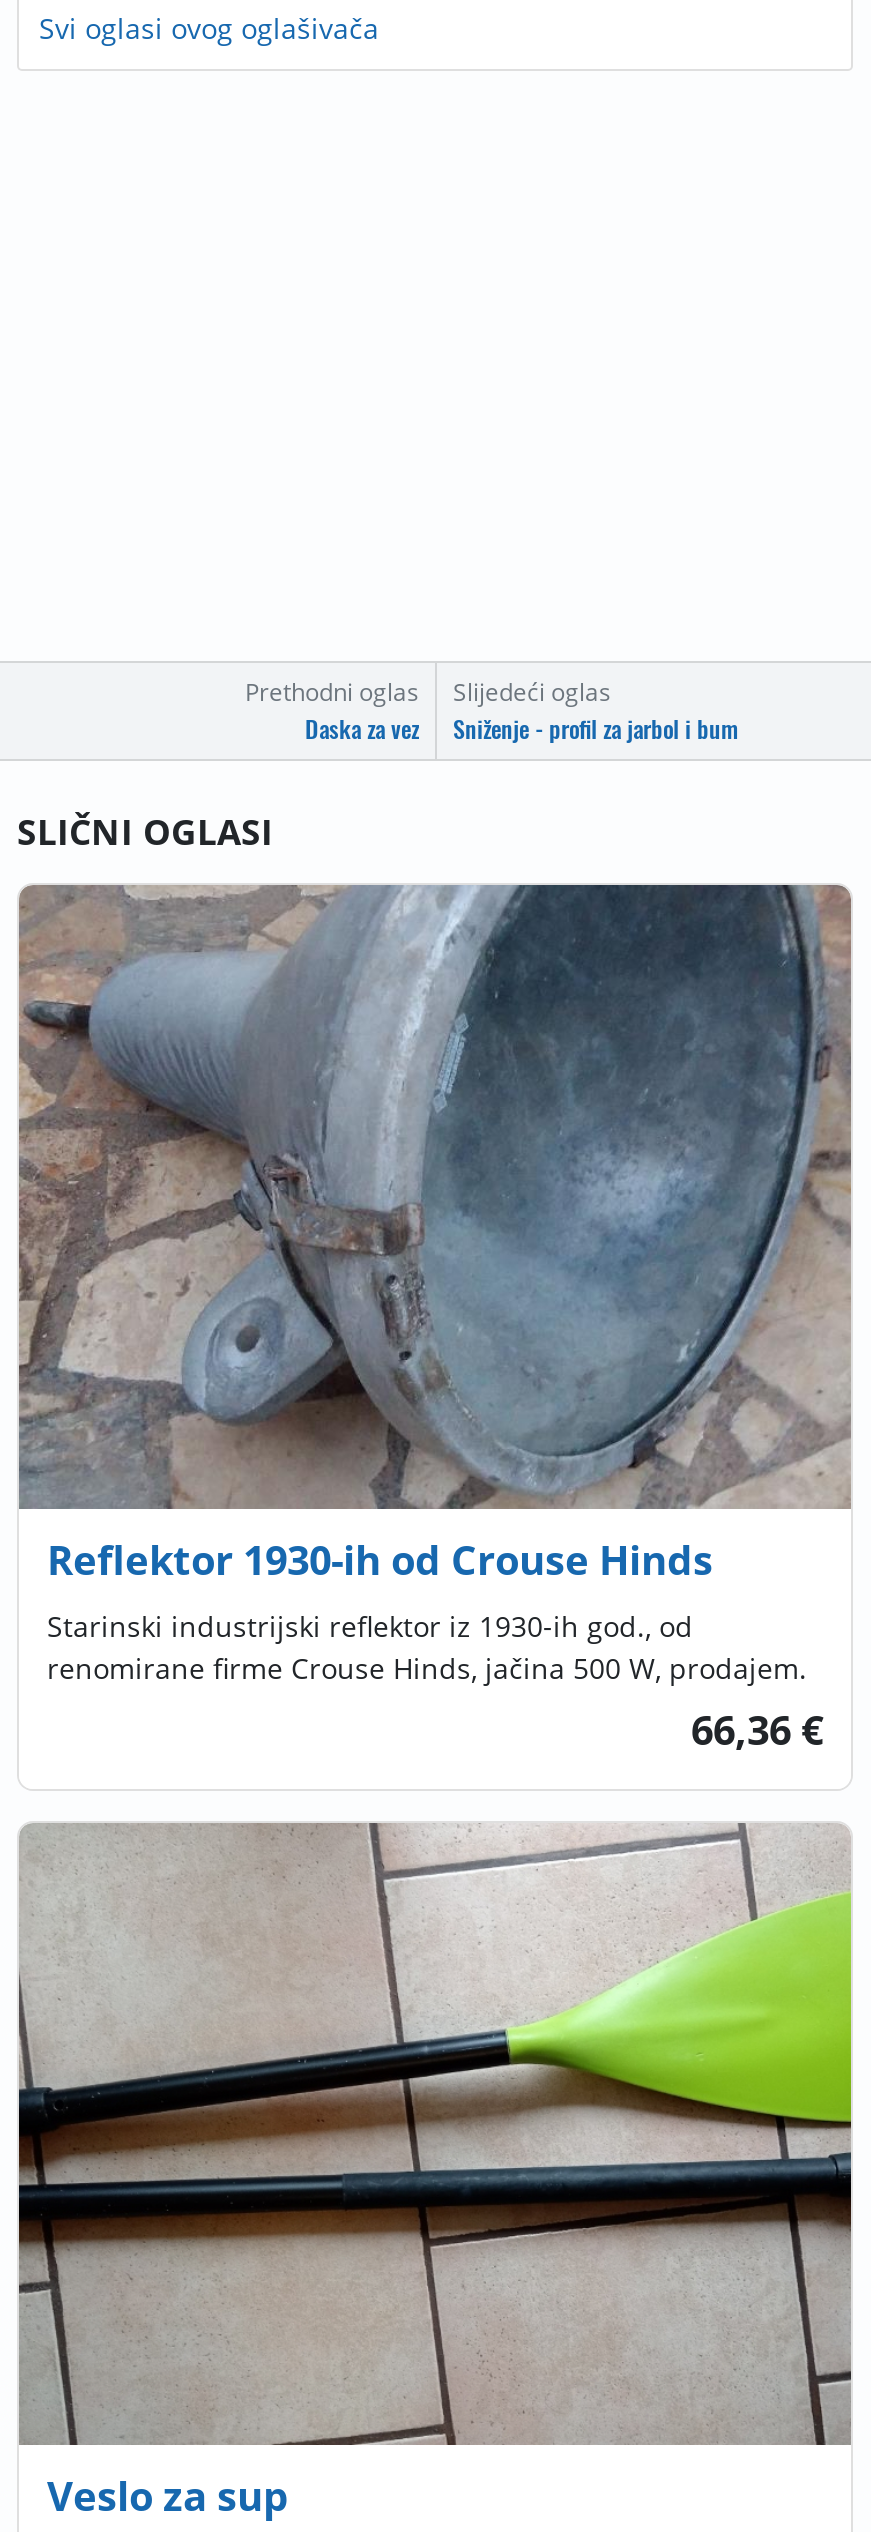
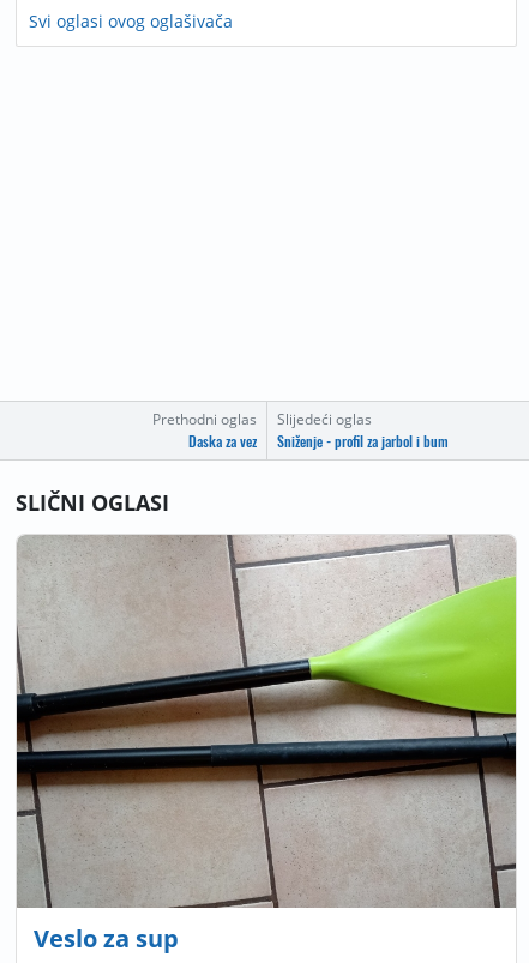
- [image]
- Reflektor 1930-ih od Crouse Hinds
- Starinski industrijski reflektor iz 1930-ih god., od
- renomirane firme Crouse Hinds, jačina 500 W, prodajem.
- 66,36 €
